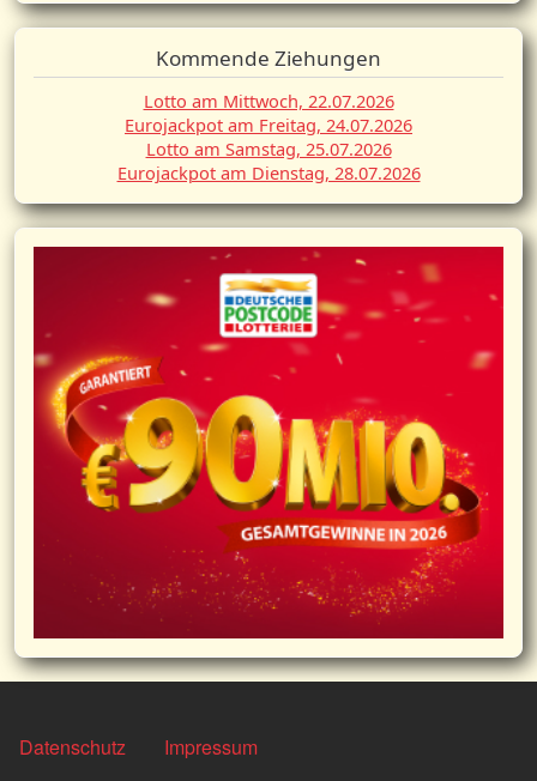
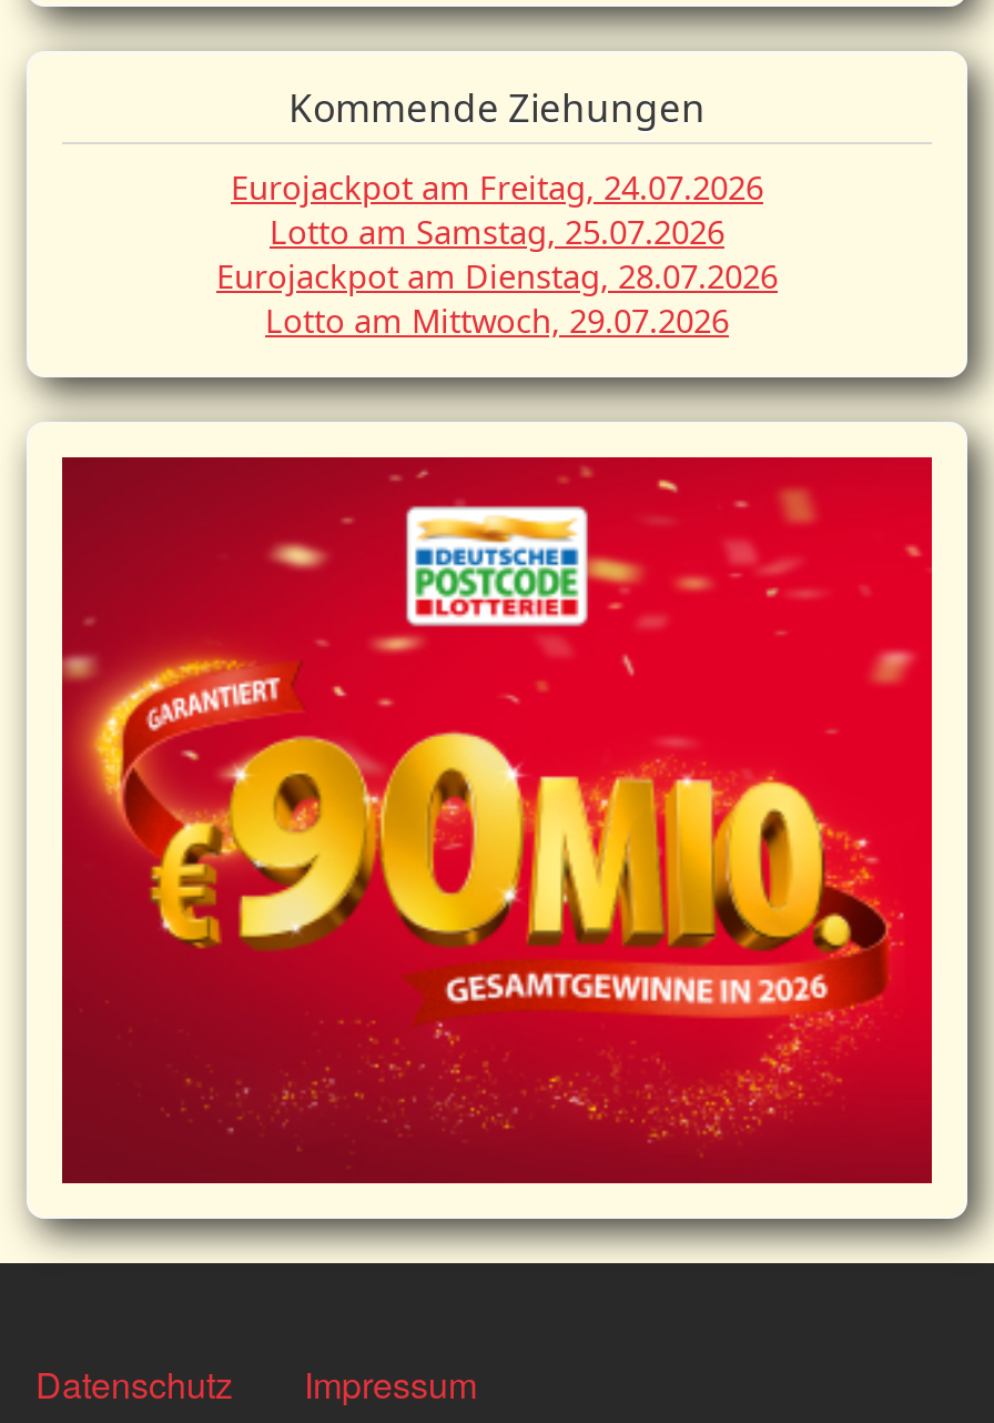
- Lotto am Mittwoch, 22.07.2026

moved up: Eurojackpot am Freitag, 24.07.2026 | Lotto am Samstag, 25.07.2026 | Eurojackpot am Dienstag, 28.07.2026

+ Lotto am Mittwoch, 29.07.2026

moved up: [image]
